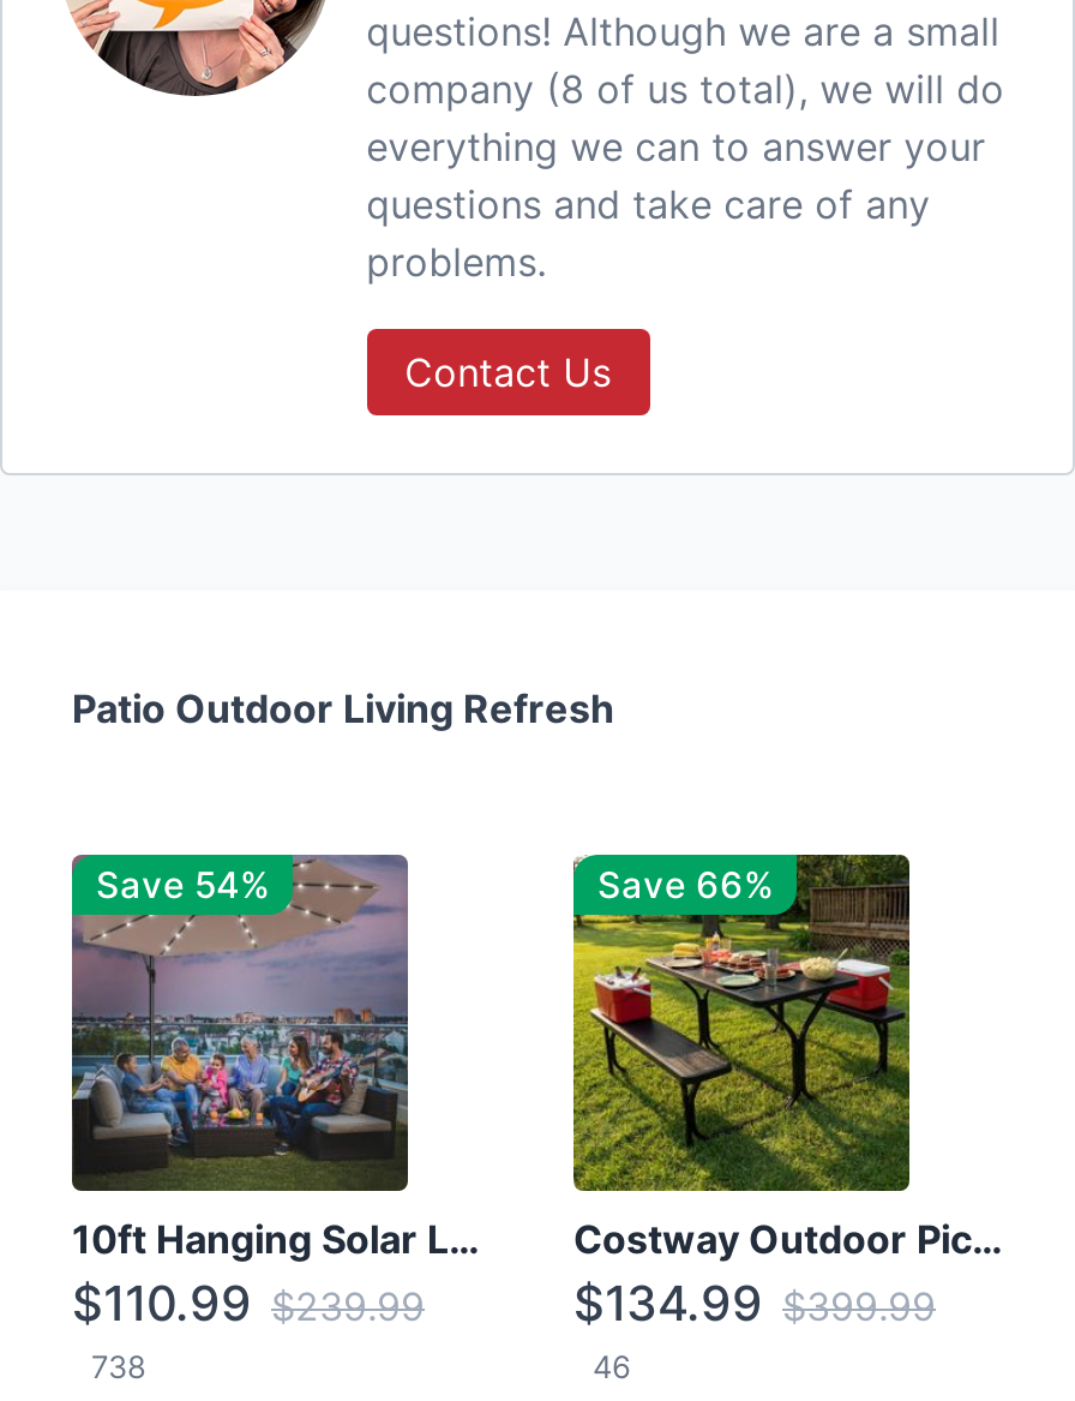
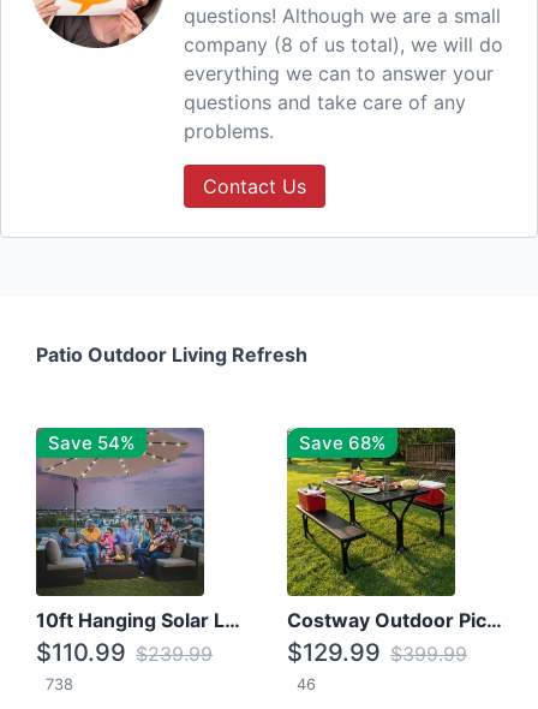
- Save 66%
+ Save 68%

- $134.99 $399.99
+ $129.99 $399.99
